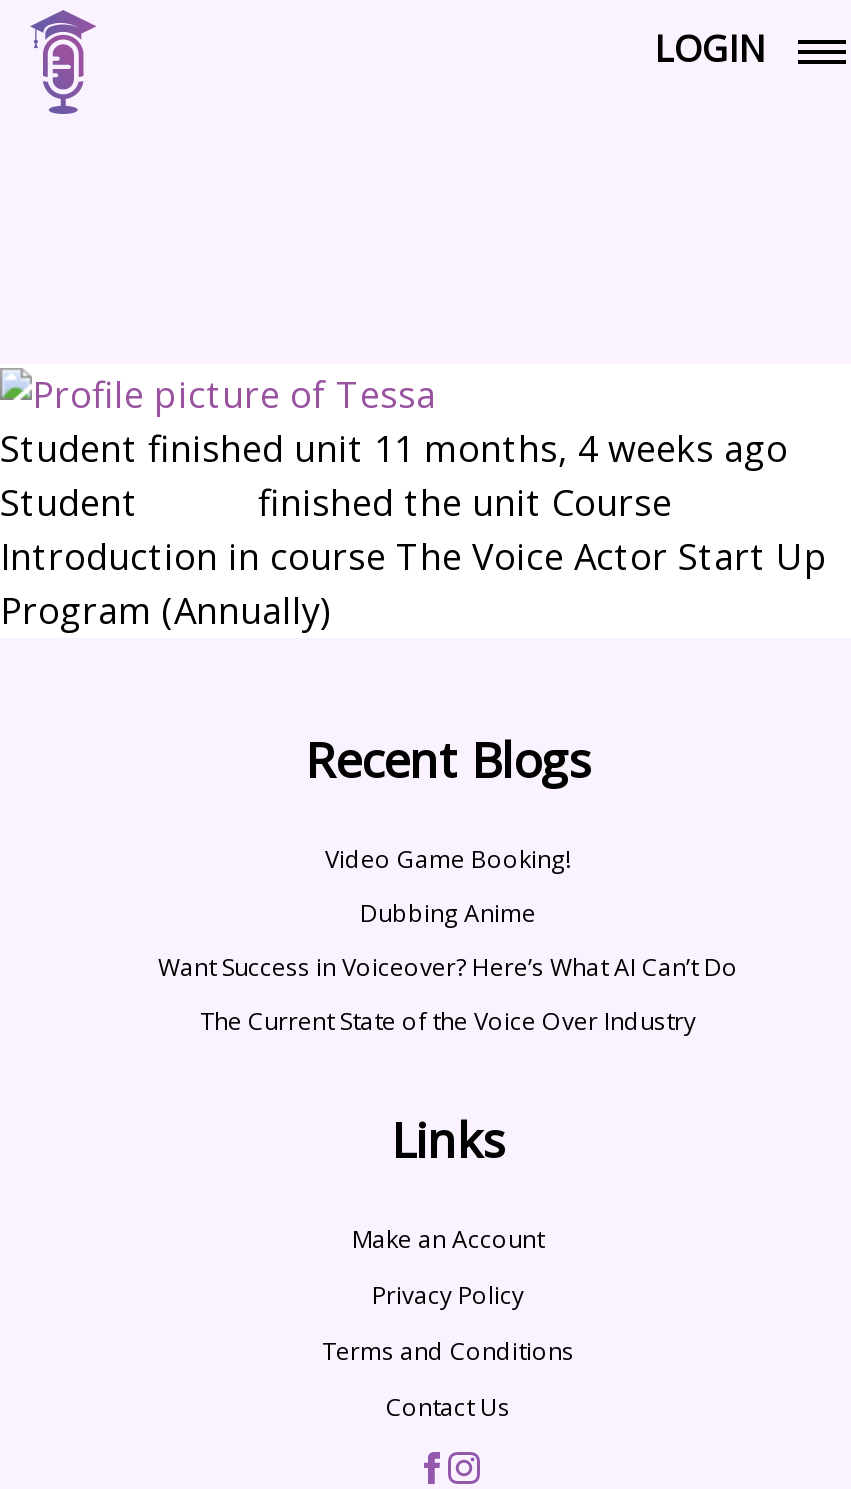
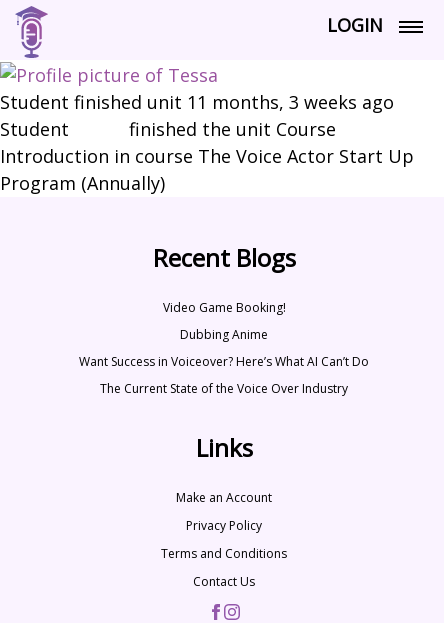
- Student finished unit 11 months, 4 weeks ago
+ Student finished unit 11 months, 3 weeks ago
